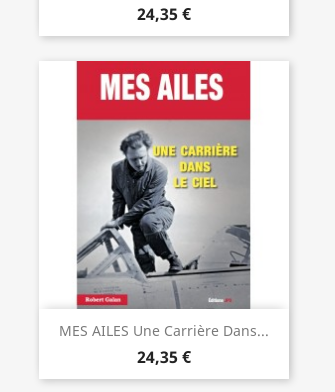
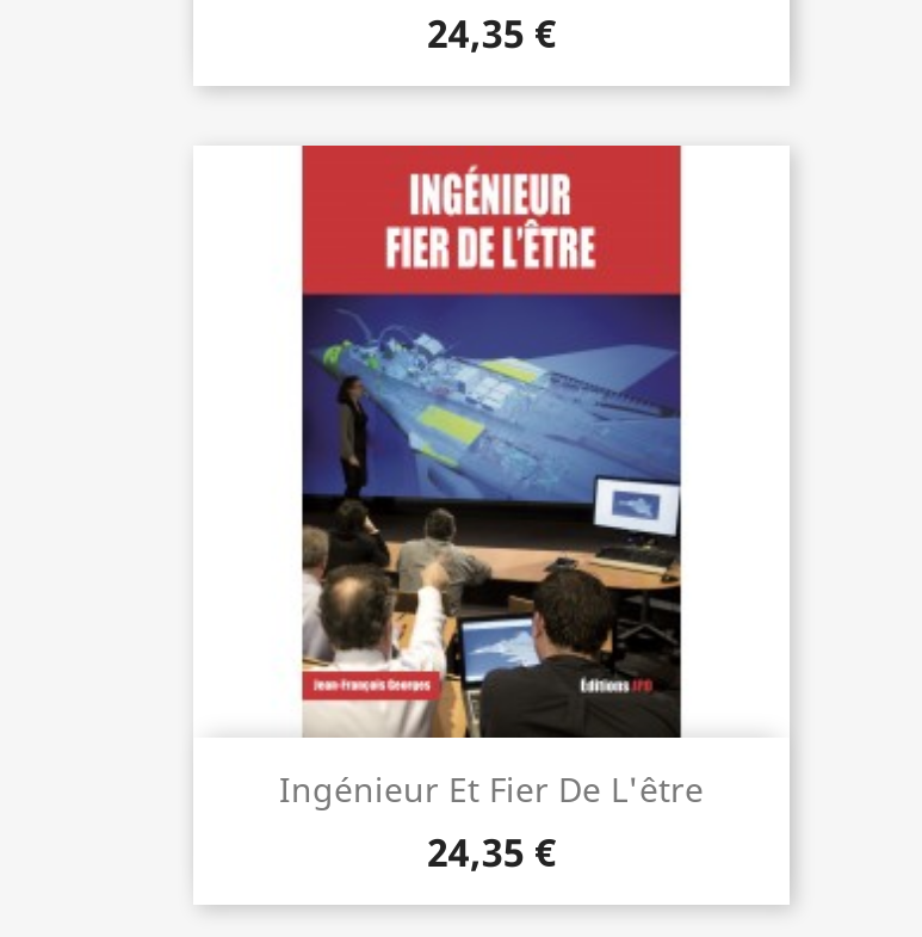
- [image]
- MES AILES Une Carrière Dans...
+ [image]
+ Ingénieur Et Fier De L'être
